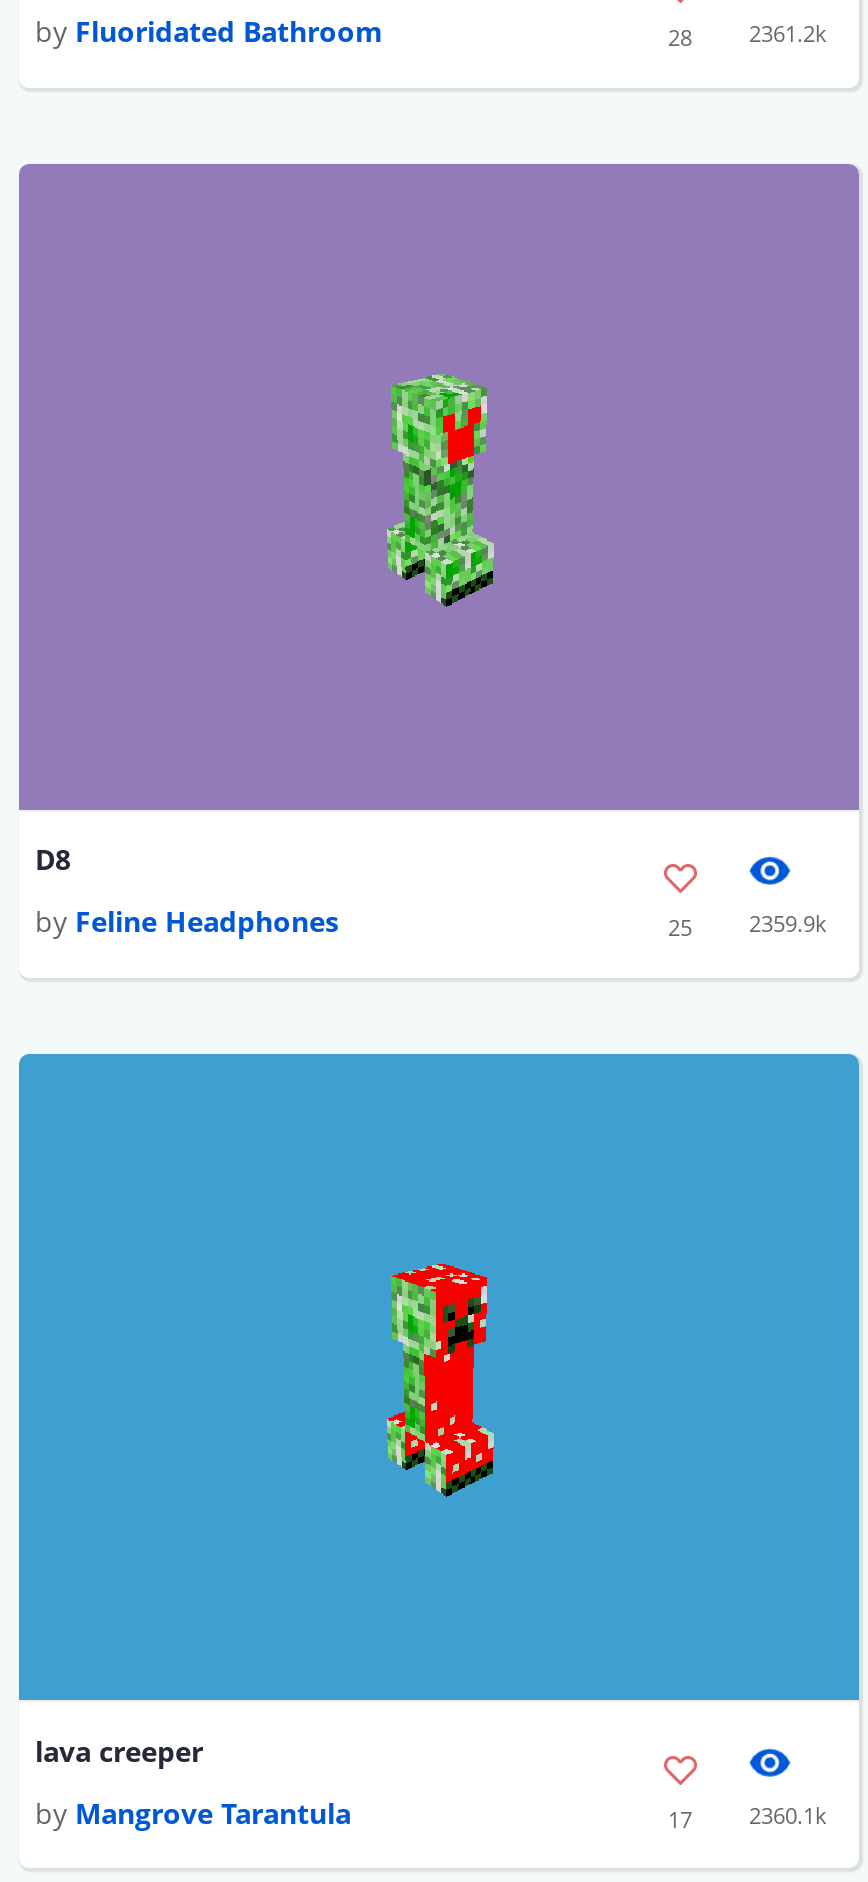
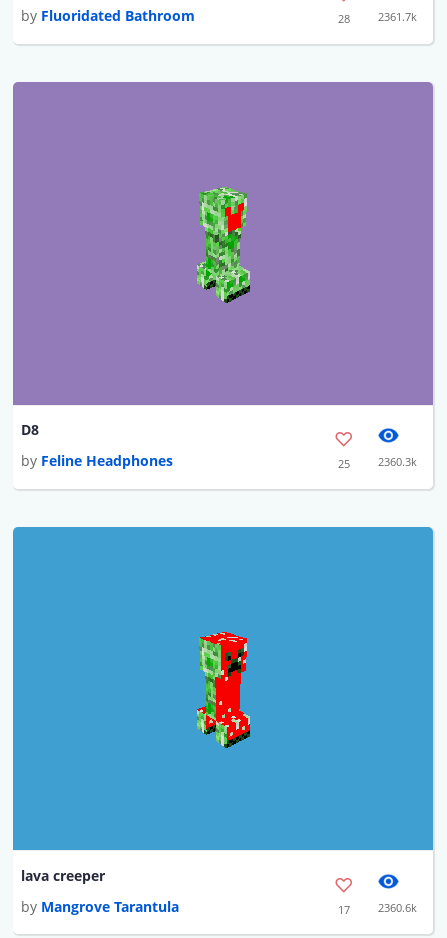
- 28 2361.2k
+ 28 2361.7k

- 25 2359.9k
+ 25 2360.3k

- 17 2360.1k
+ 17 2360.6k
